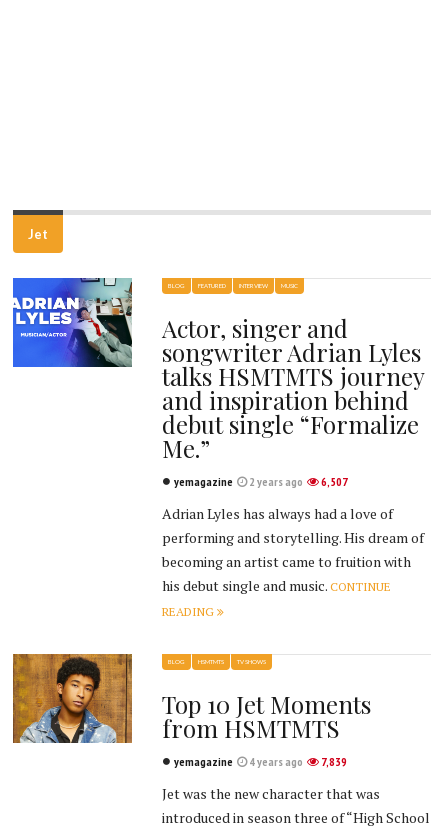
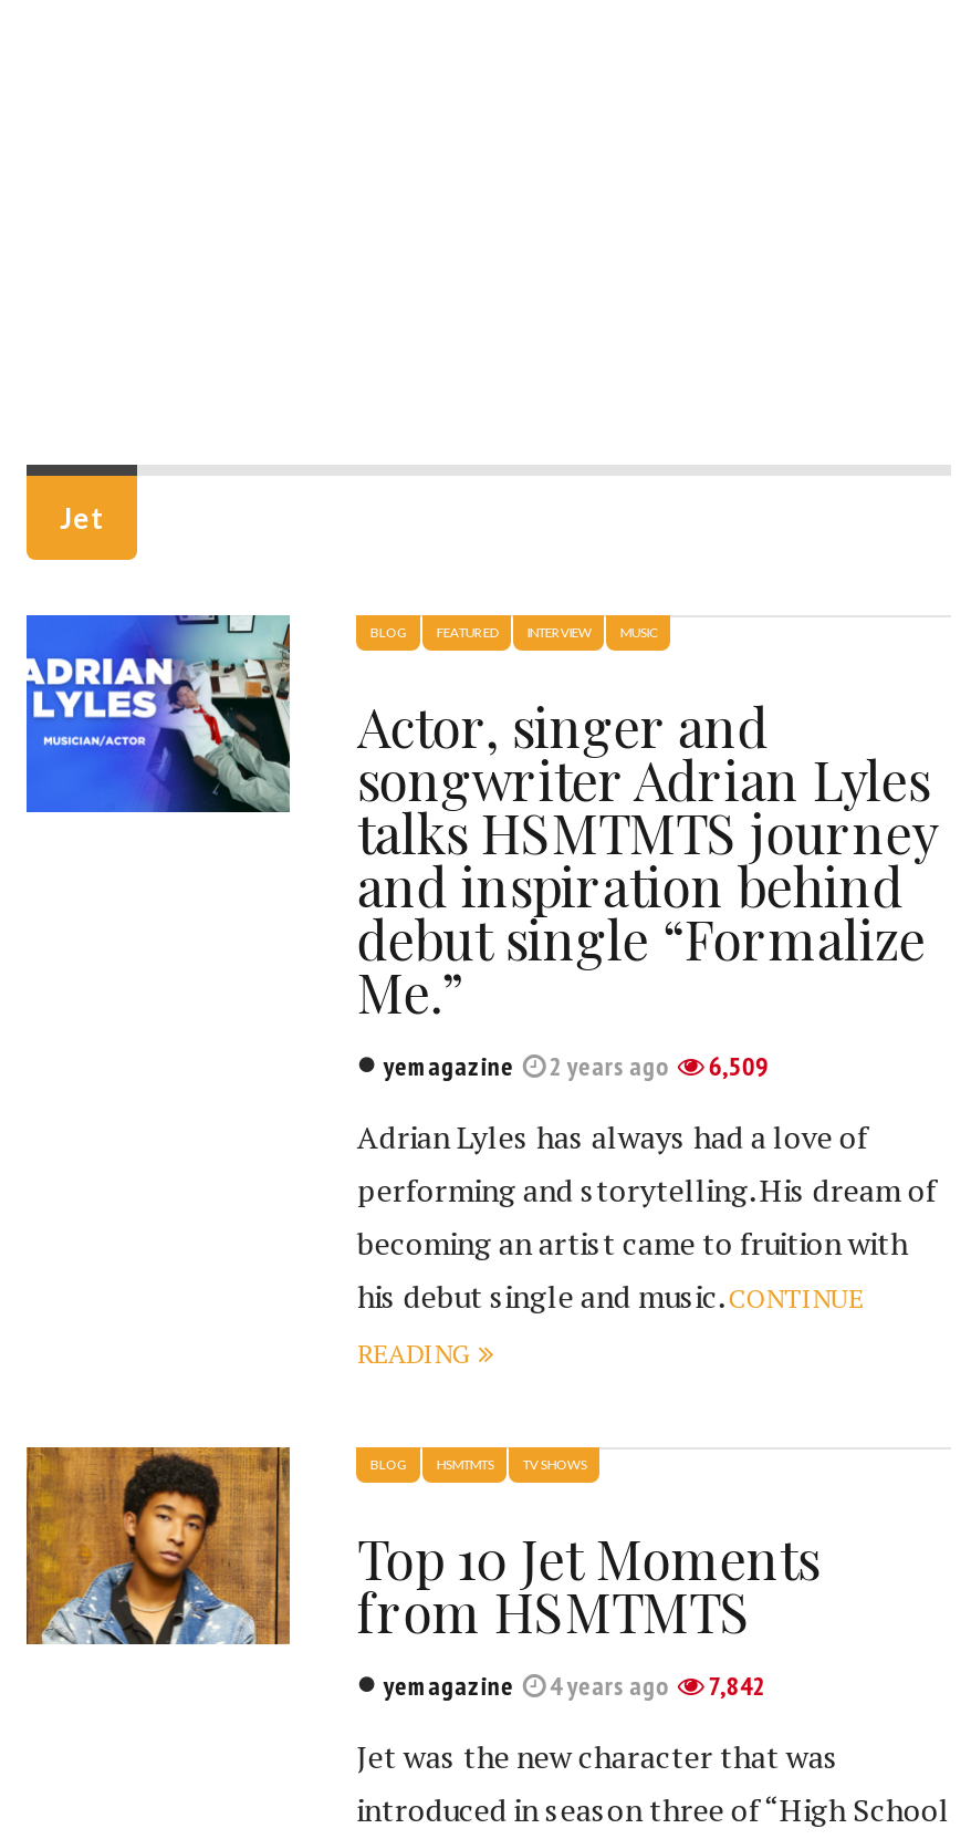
- yemagazine 2 years ago 6,507
+ yemagazine 2 years ago 6,509

- yemagazine 4 years ago 7,839
+ yemagazine 4 years ago 7,842
